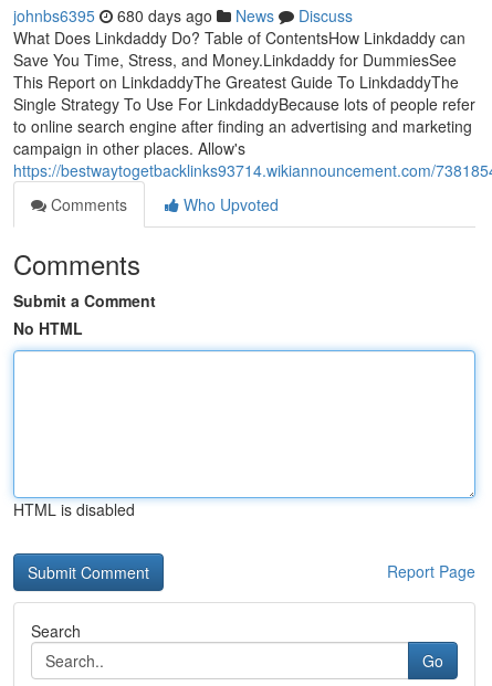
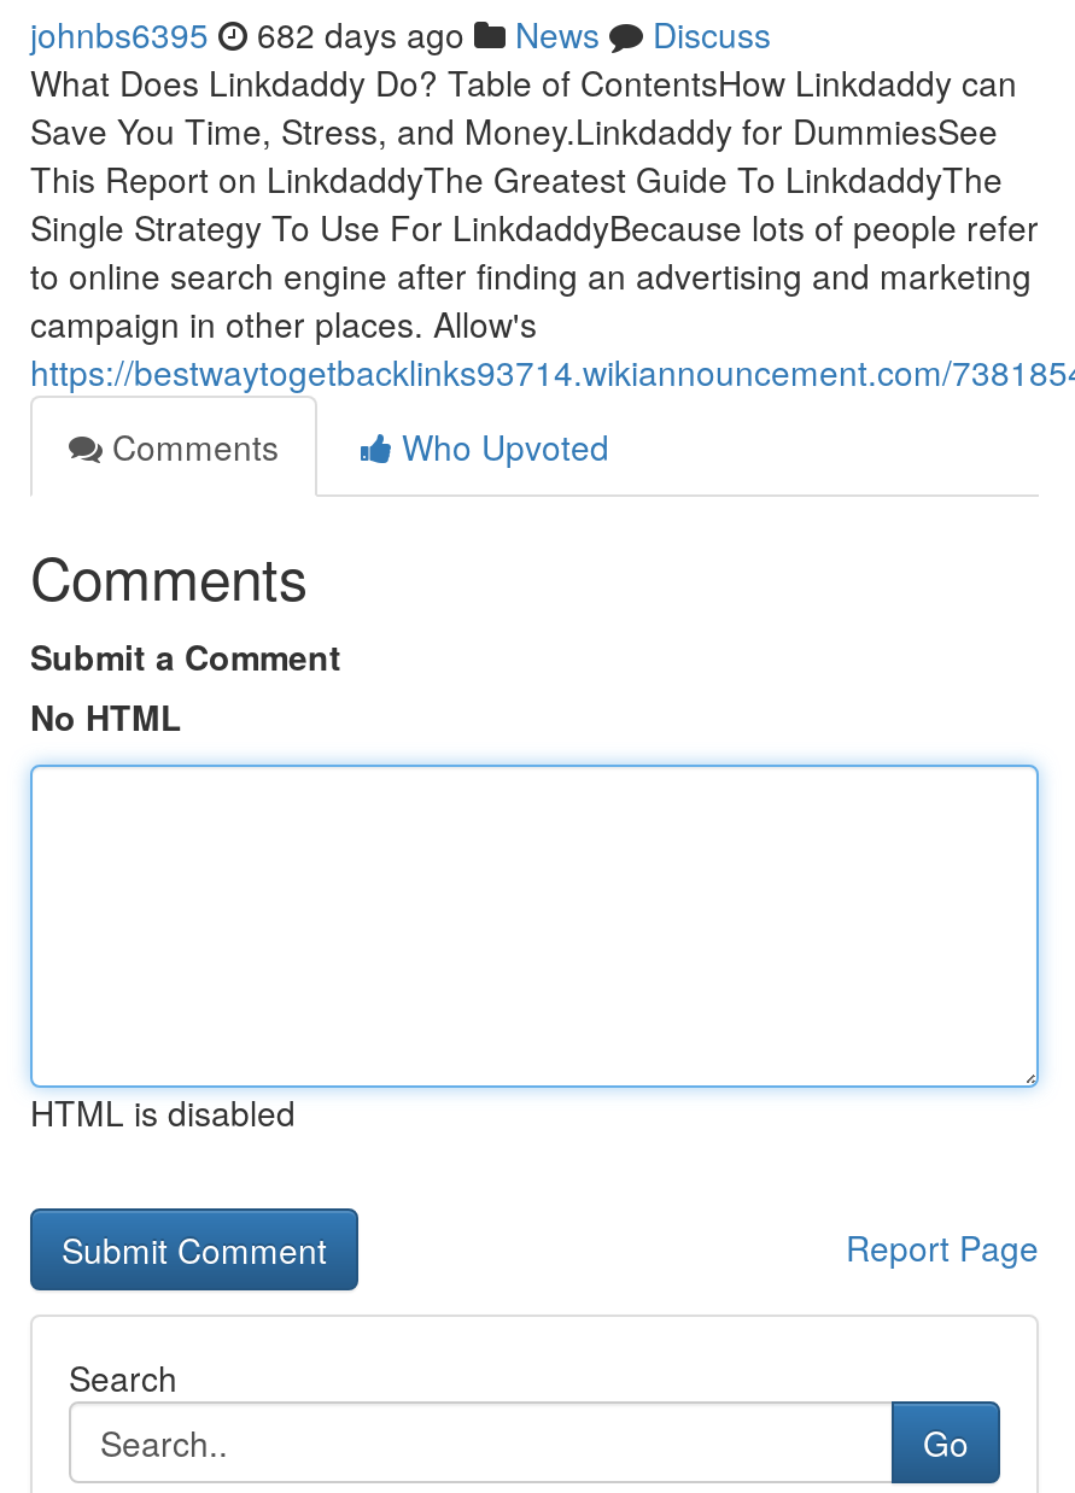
- johnbs6395 680 days ago News Discuss
+ johnbs6395 682 days ago News Discuss
